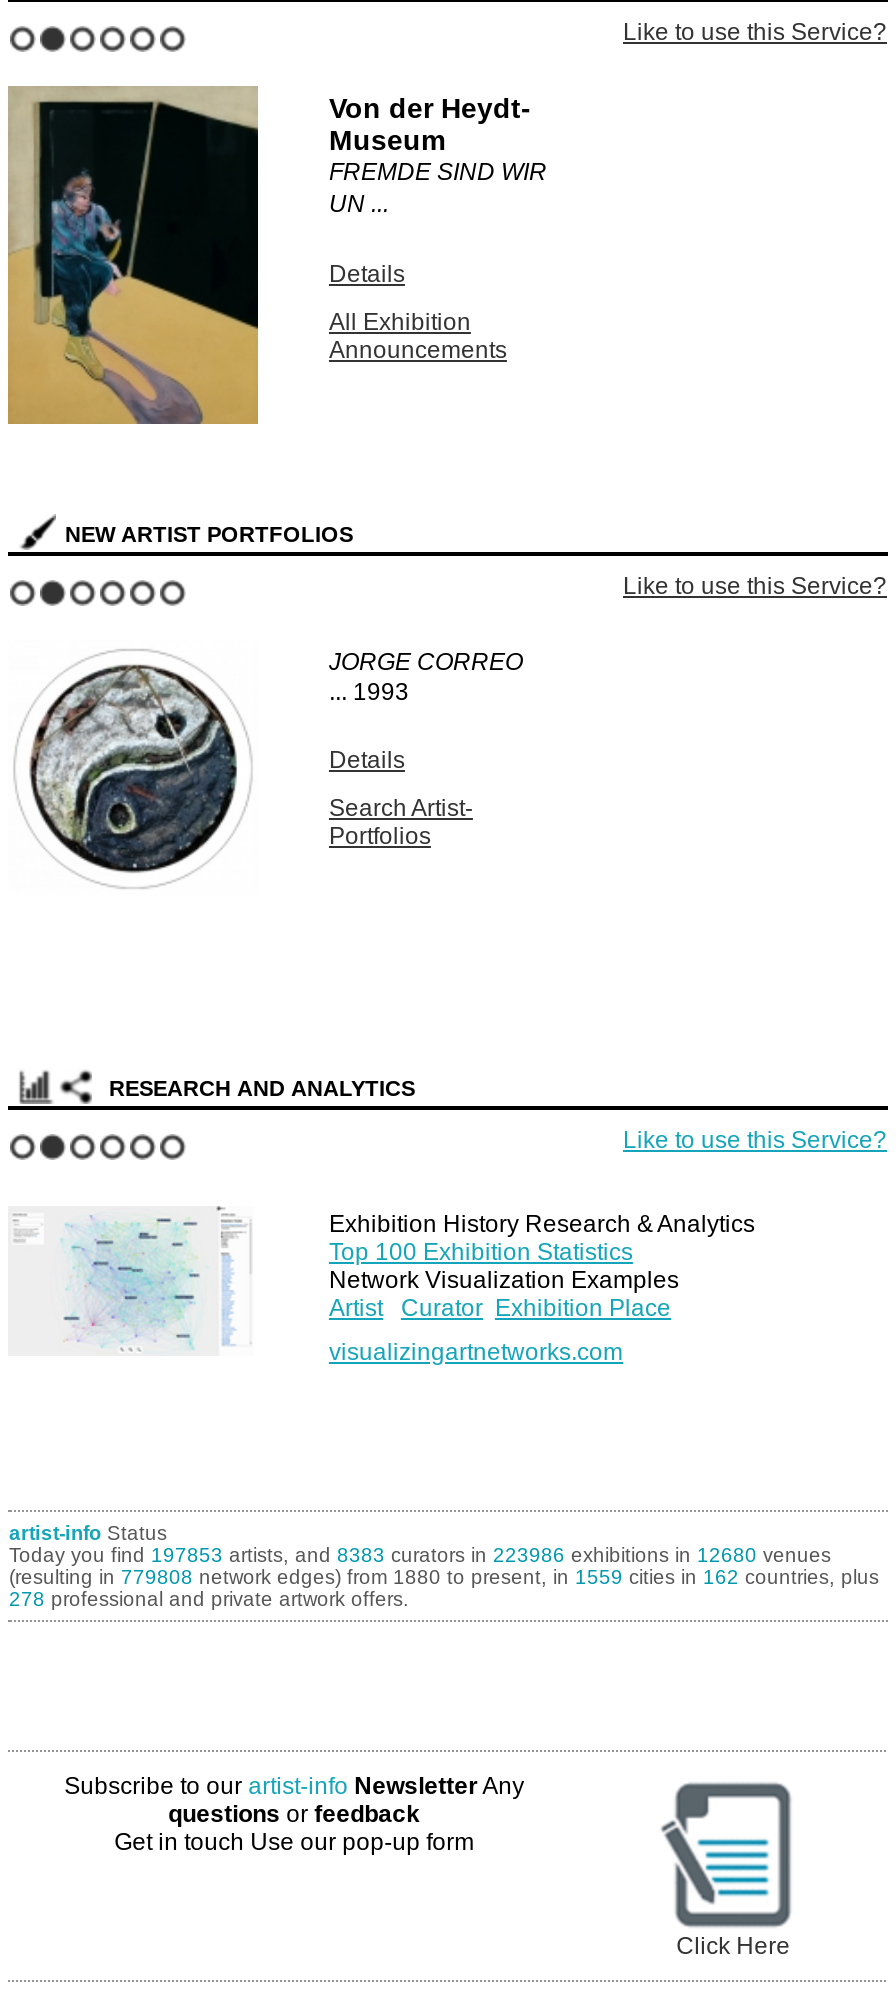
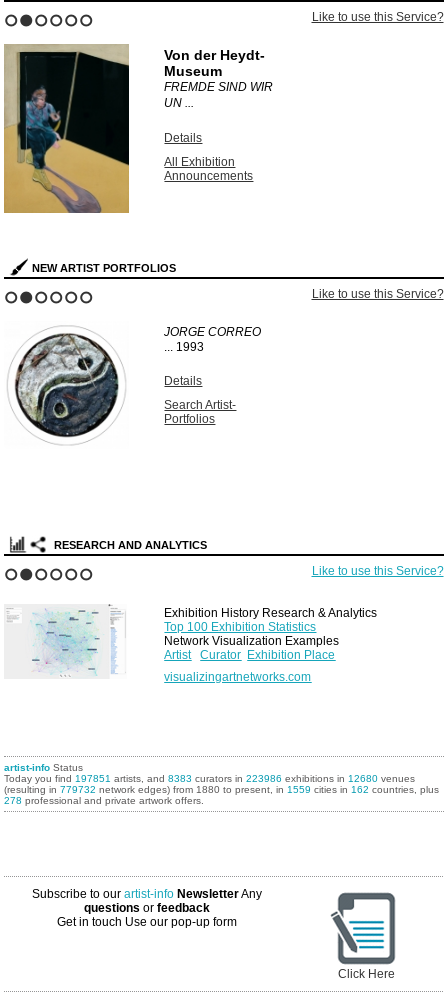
- Today you find 197853 artists, and 8383 curators in 223986 exhibitions in 12680 venues
+ Today you find 197851 artists, and 8383 curators in 223986 exhibitions in 12680 venues

- (resulting in 779808 network edges) from 1880 to present, in 1559 cities in 162 countries, plus
+ (resulting in 779732 network edges) from 1880 to present, in 1559 cities in 162 countries, plus
